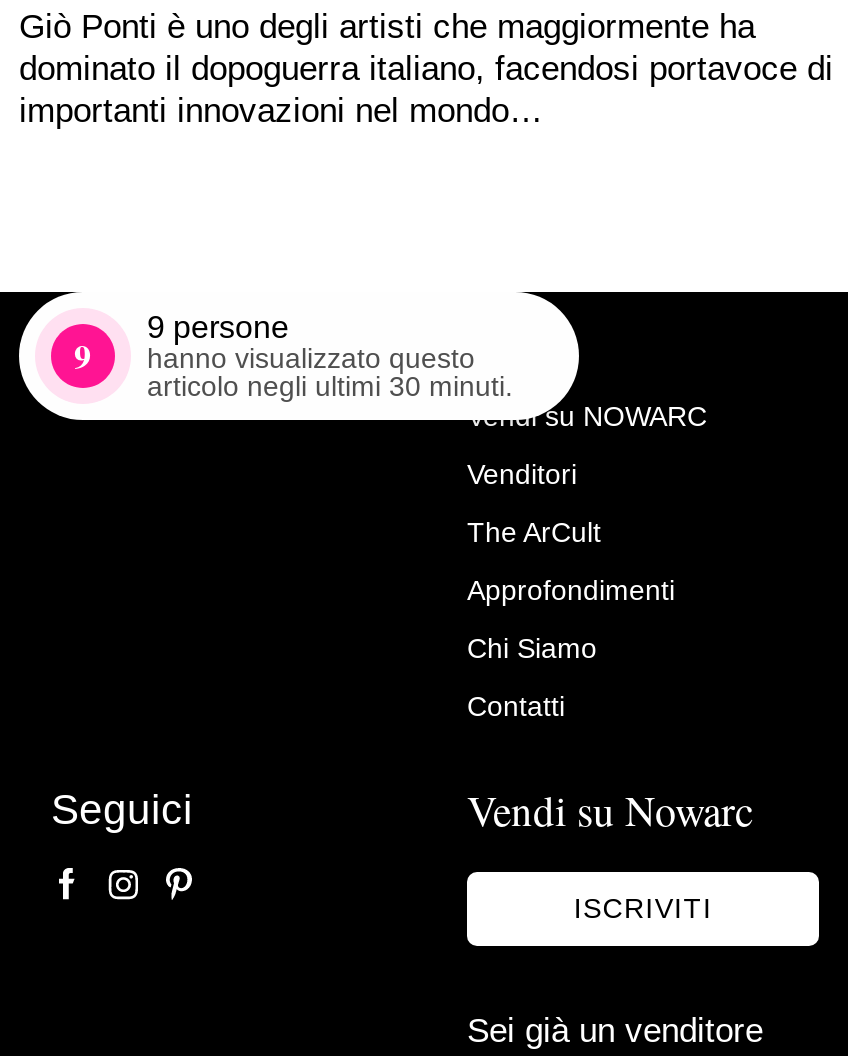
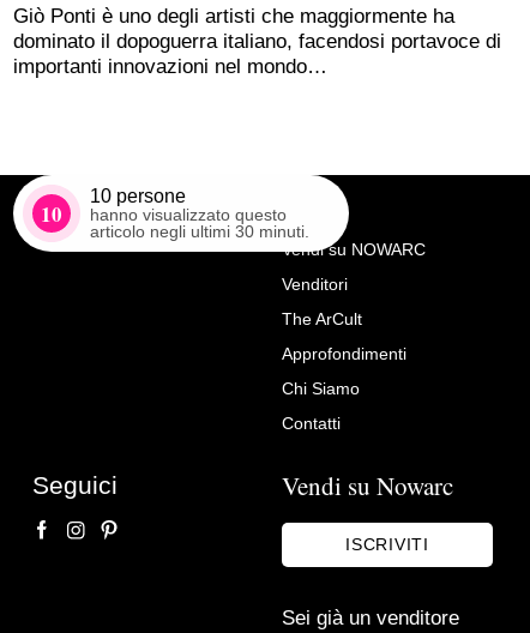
- 9 persone
+ 10 persone

- 9 hanno visualizzato questo
+ 10 hanno visualizzato questo
